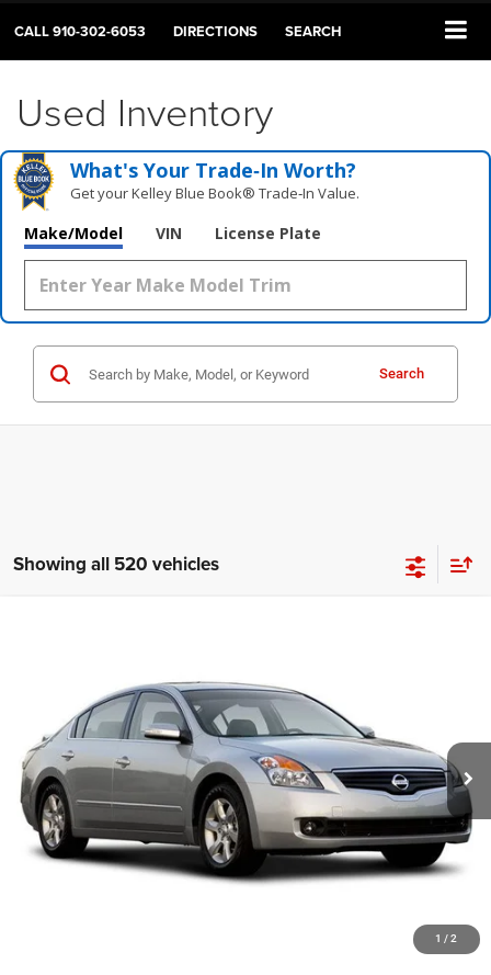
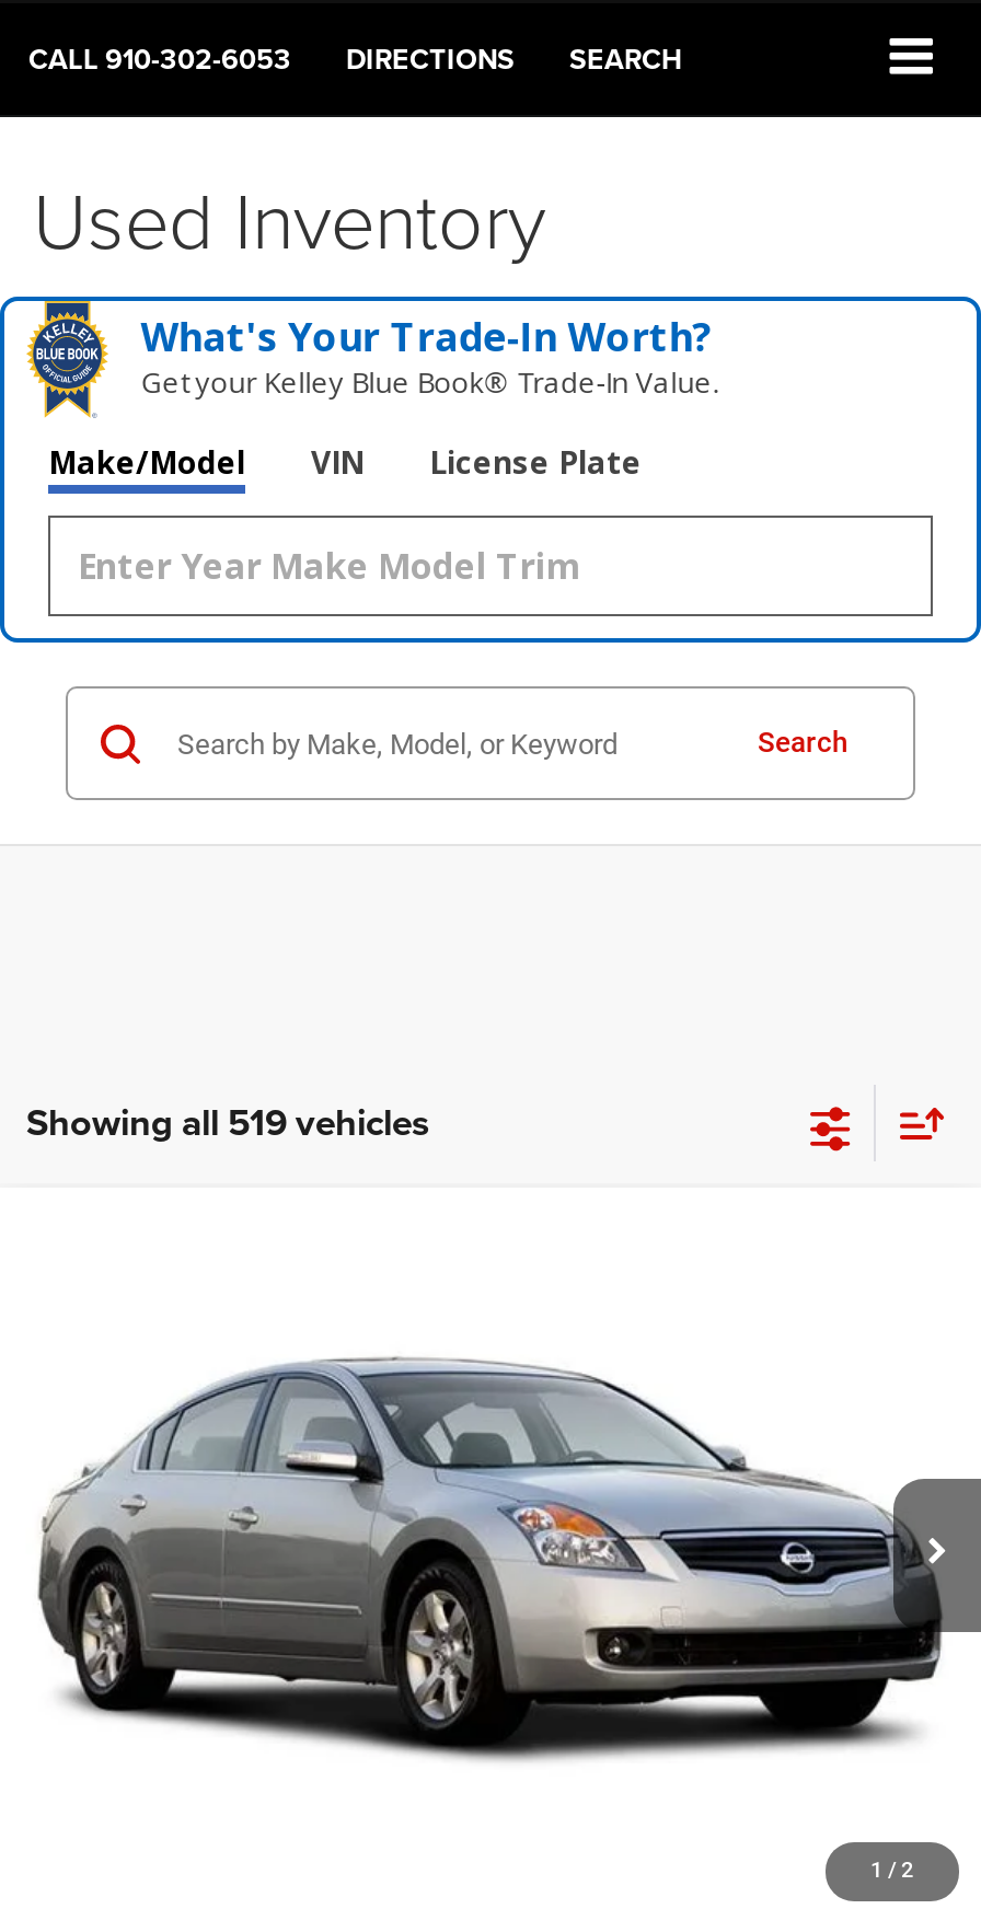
- Showing all 520 vehicles
+ Showing all 519 vehicles
